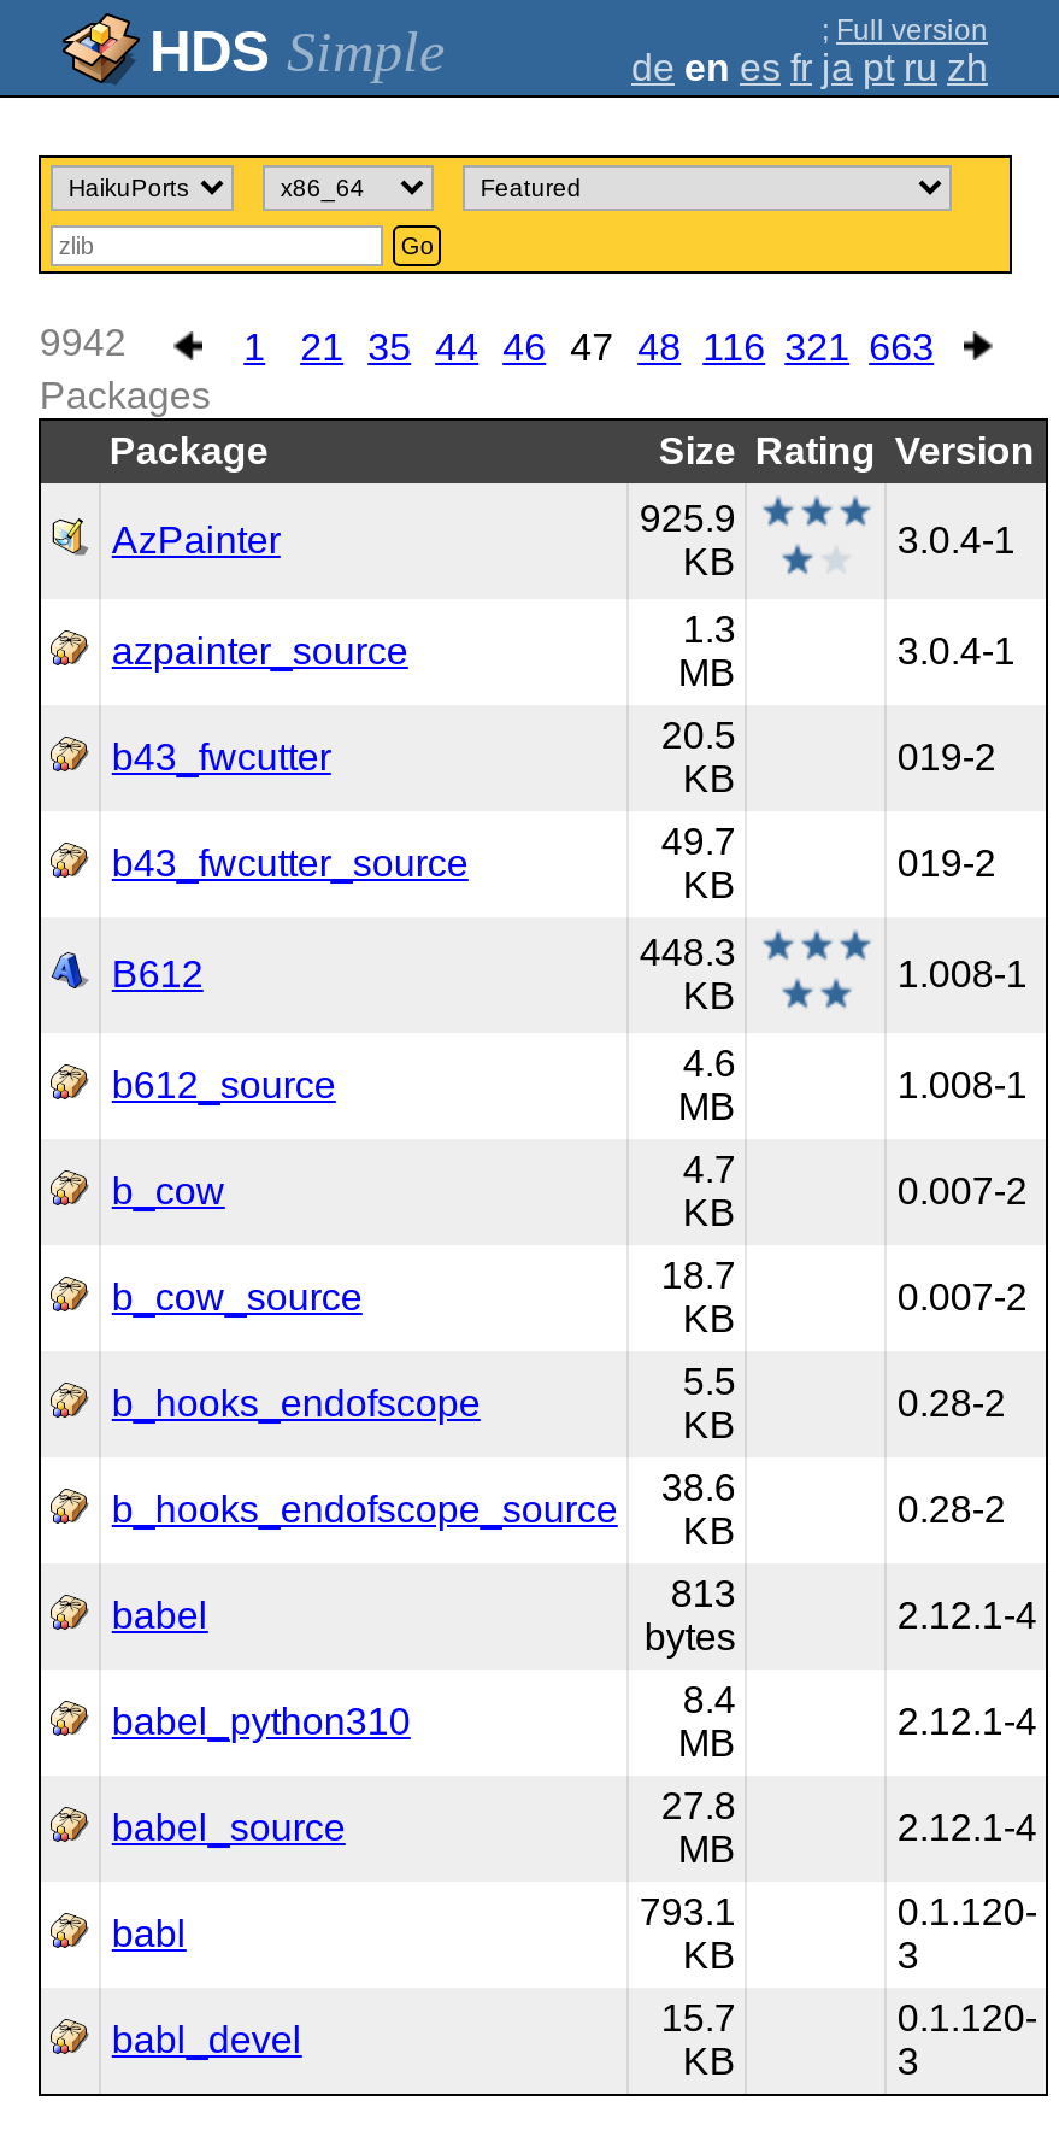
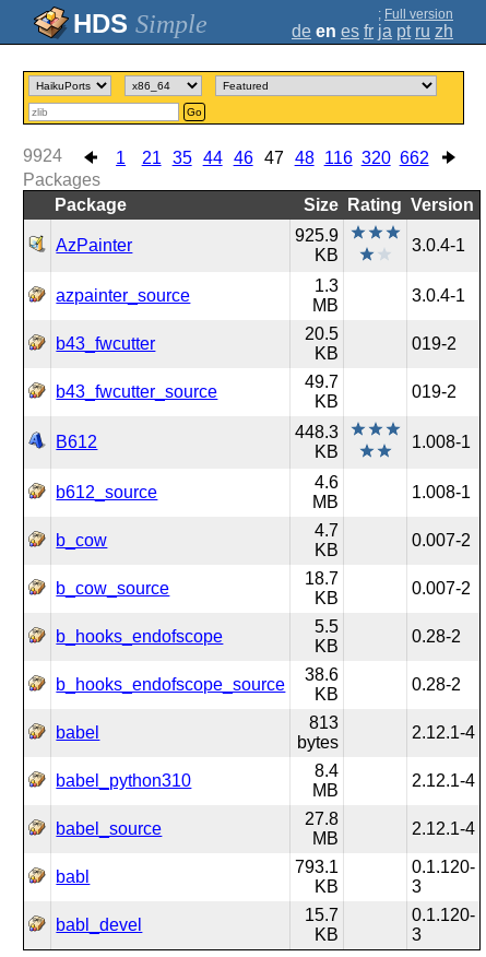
- 9942
+ 9924

- 1 21 35 44 46 47 48 116 321 663
+ 1 21 35 44 46 47 48 116 320 662
